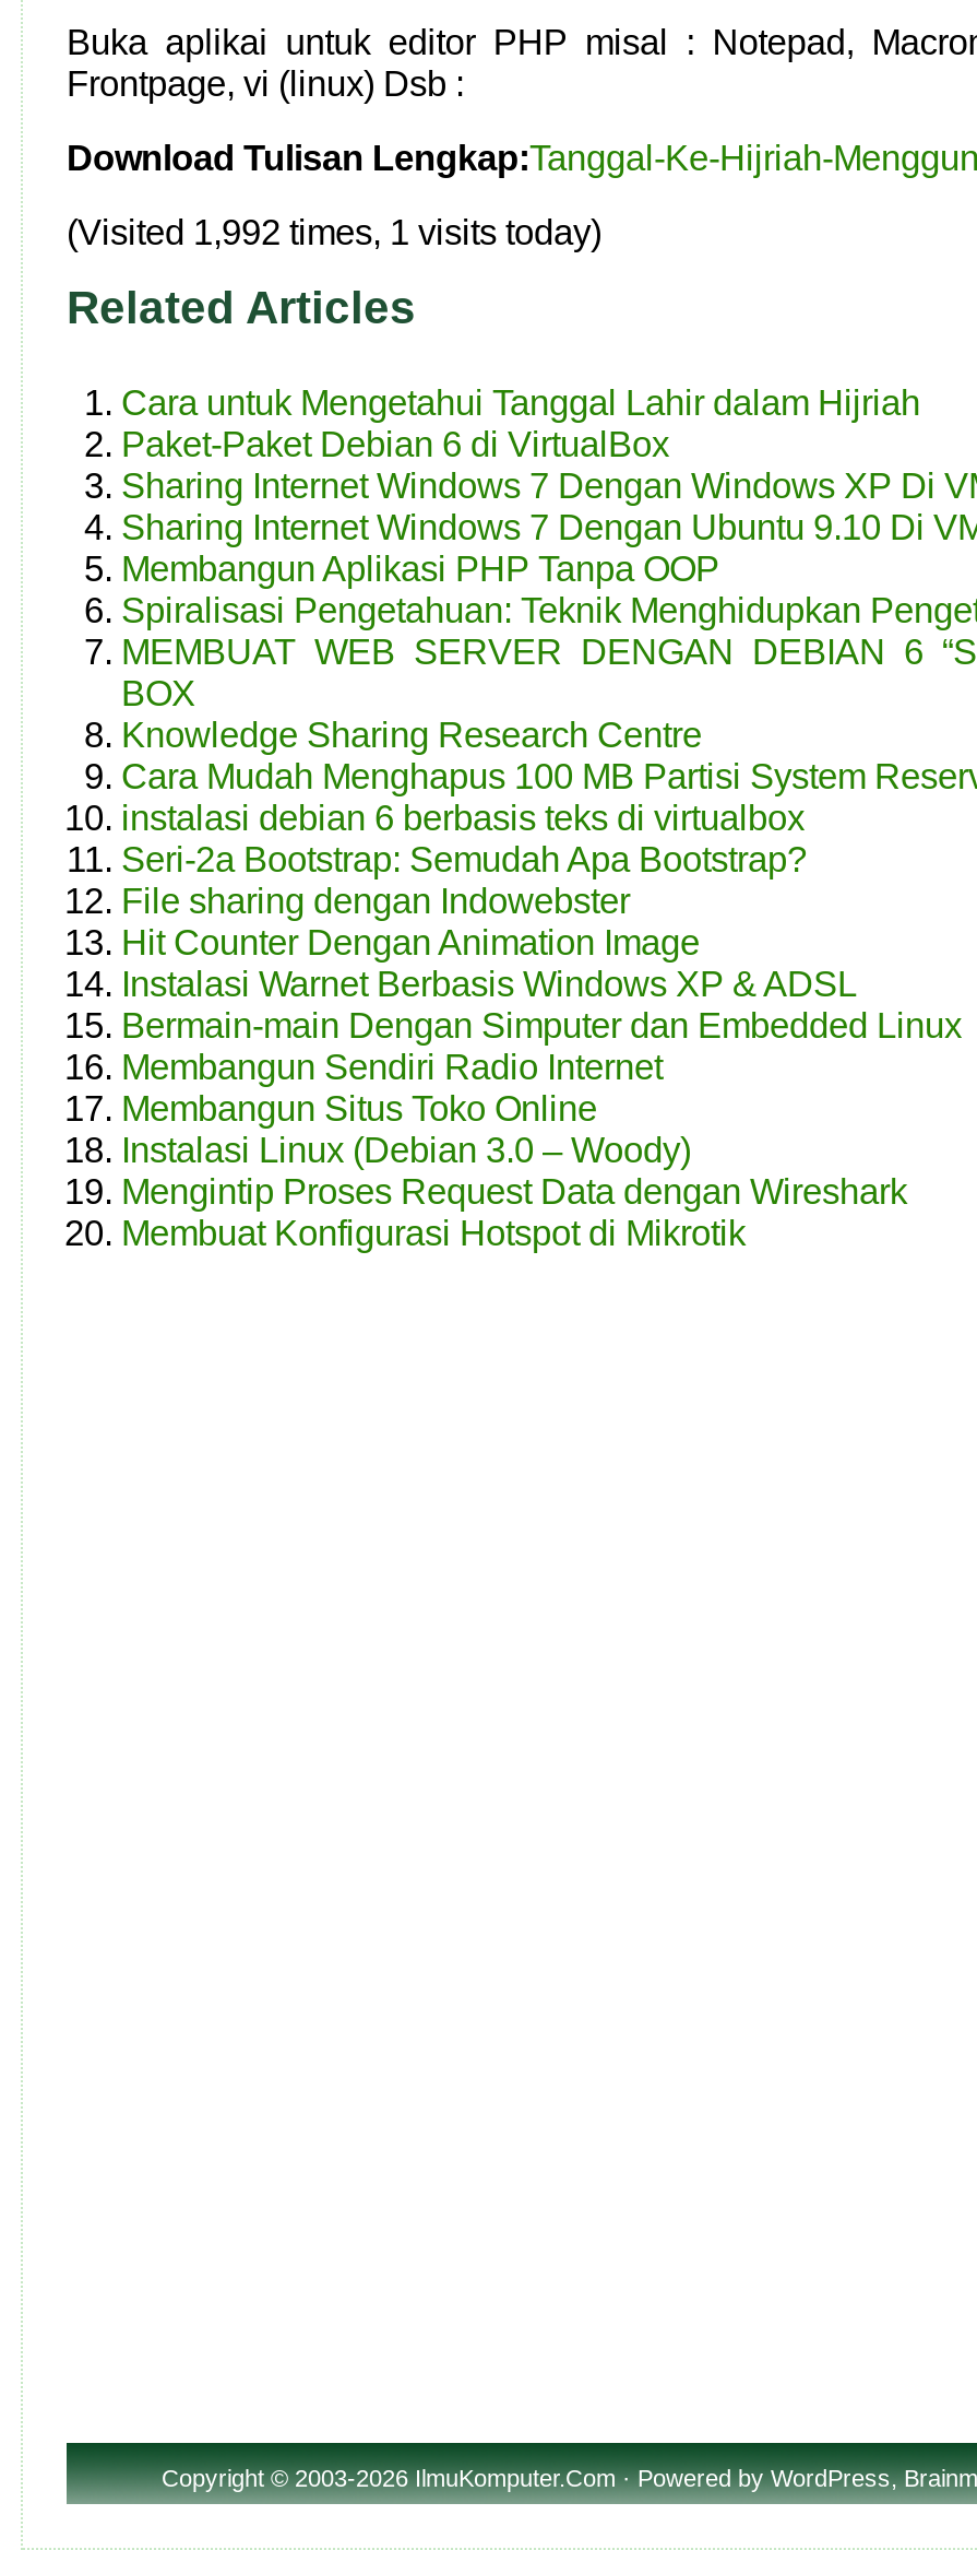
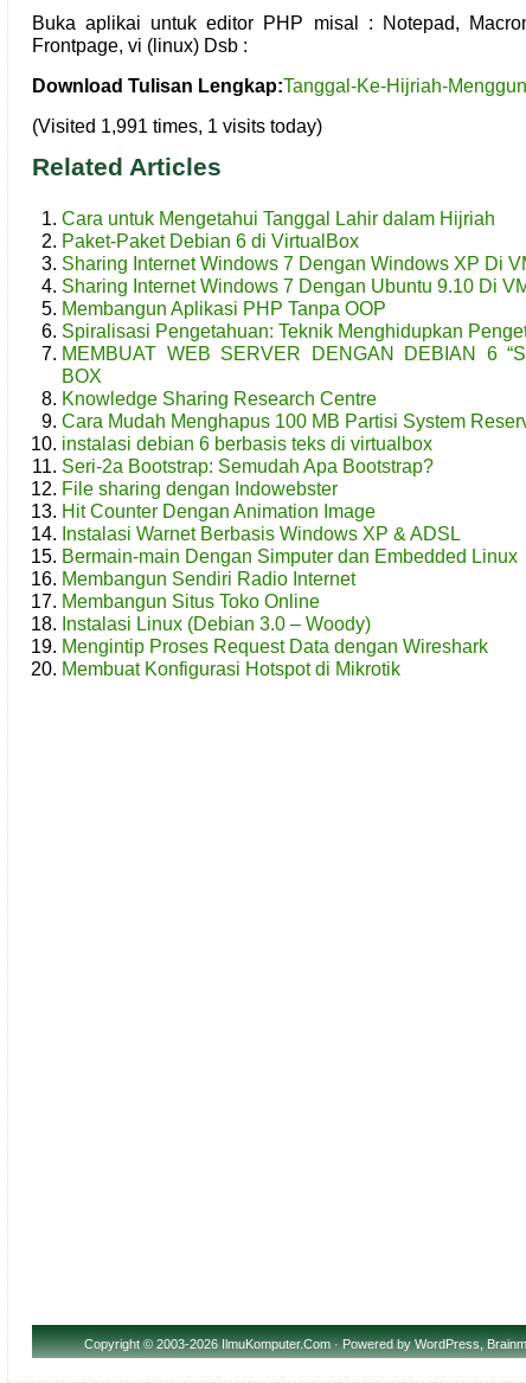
- (Visited 1,992 times, 1 visits today)
+ (Visited 1,991 times, 1 visits today)
